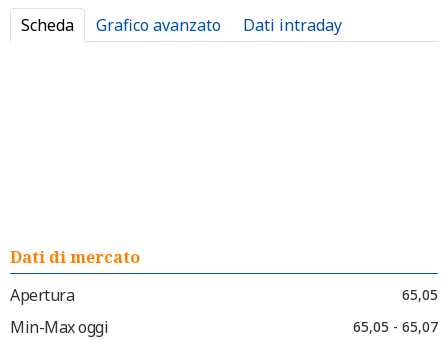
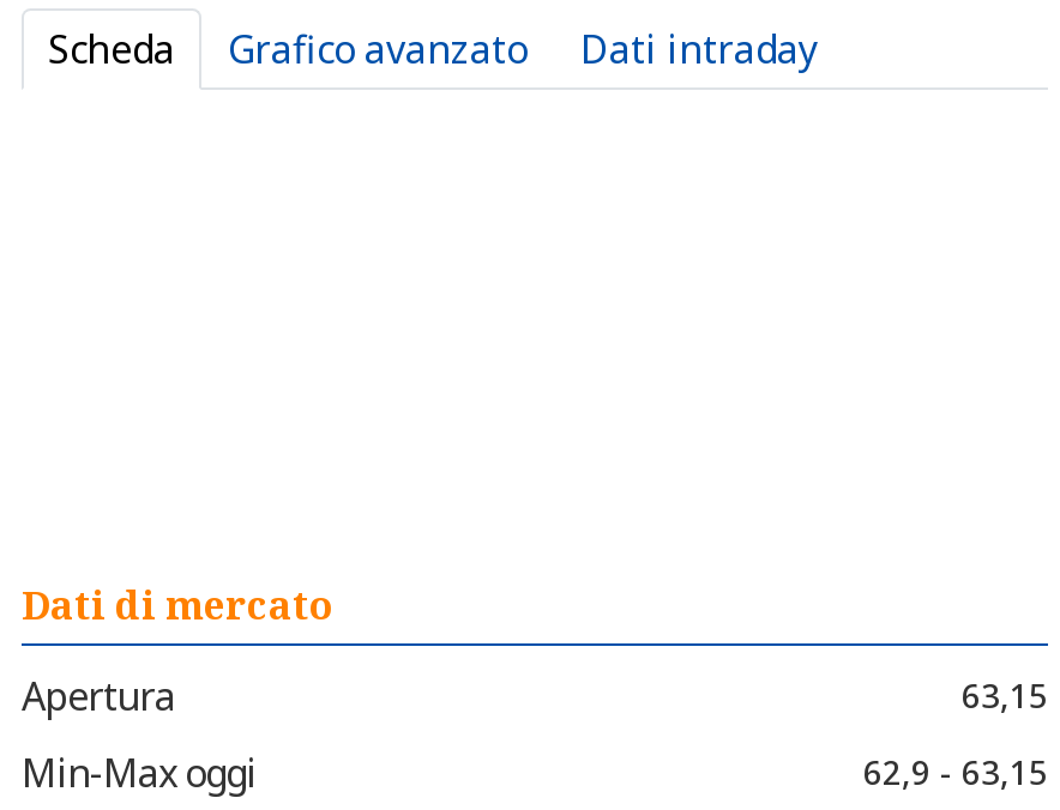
- 65,05
+ 63,15

- 65,05 - 65,07
+ 62,9 - 63,15
